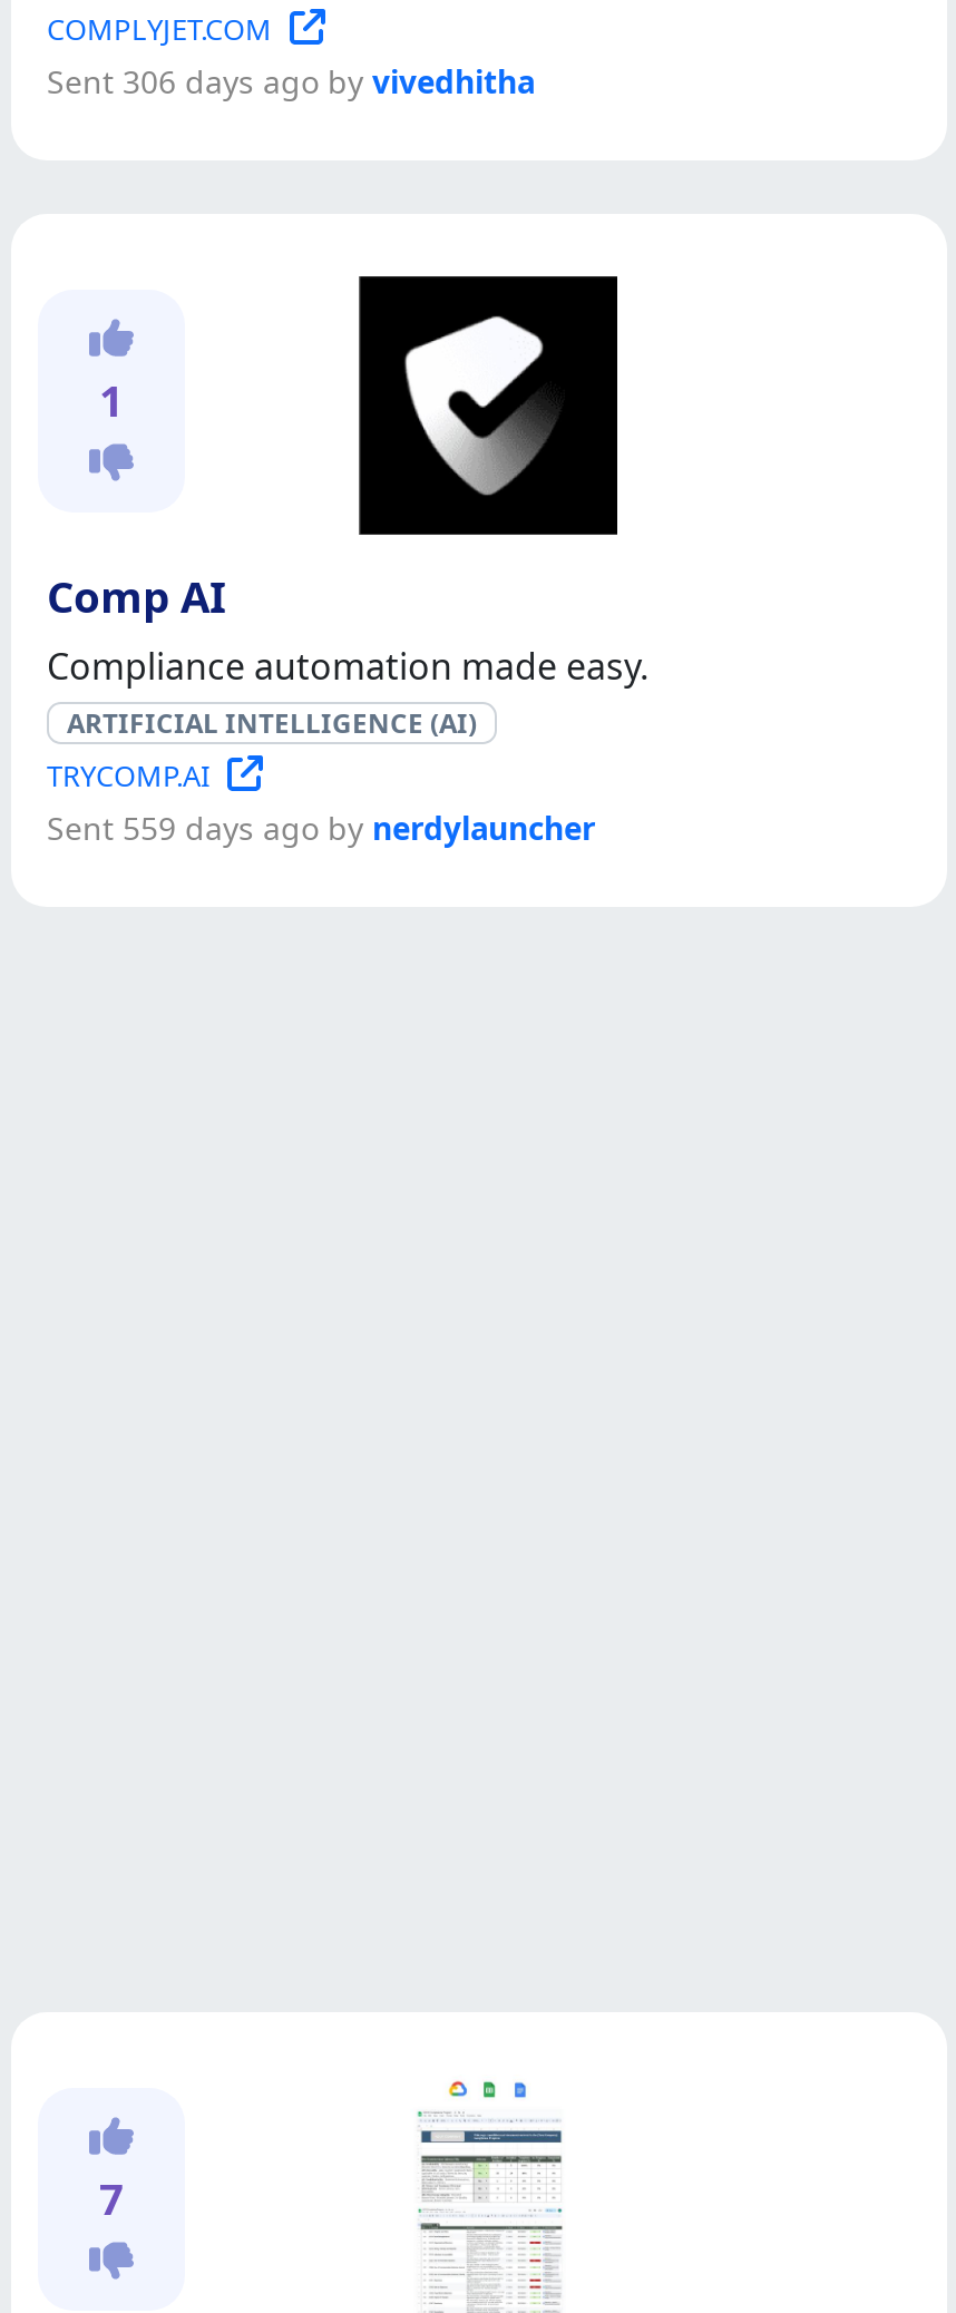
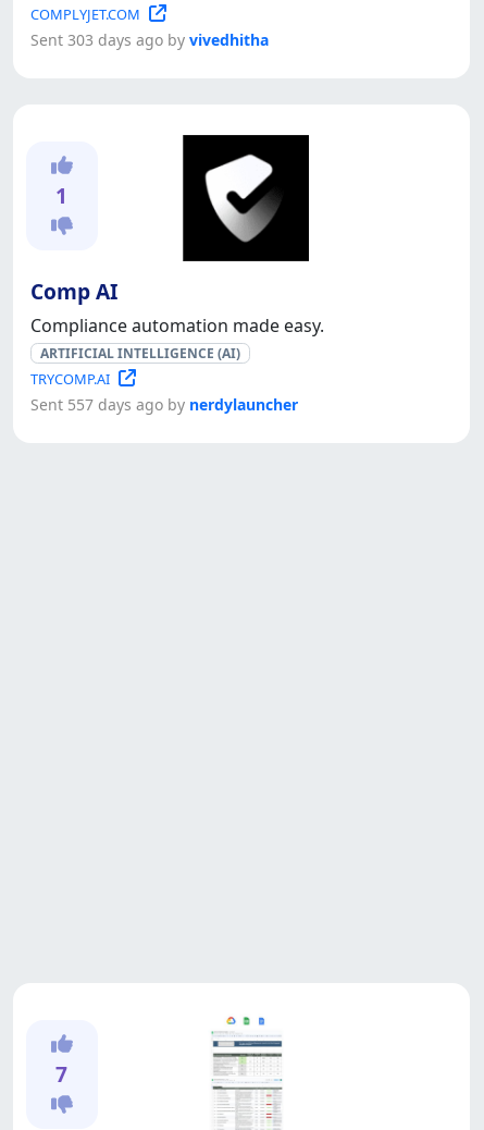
- Sent 306 days ago by vivedhitha
+ Sent 303 days ago by vivedhitha

- Sent 559 days ago by nerdylauncher
+ Sent 557 days ago by nerdylauncher
